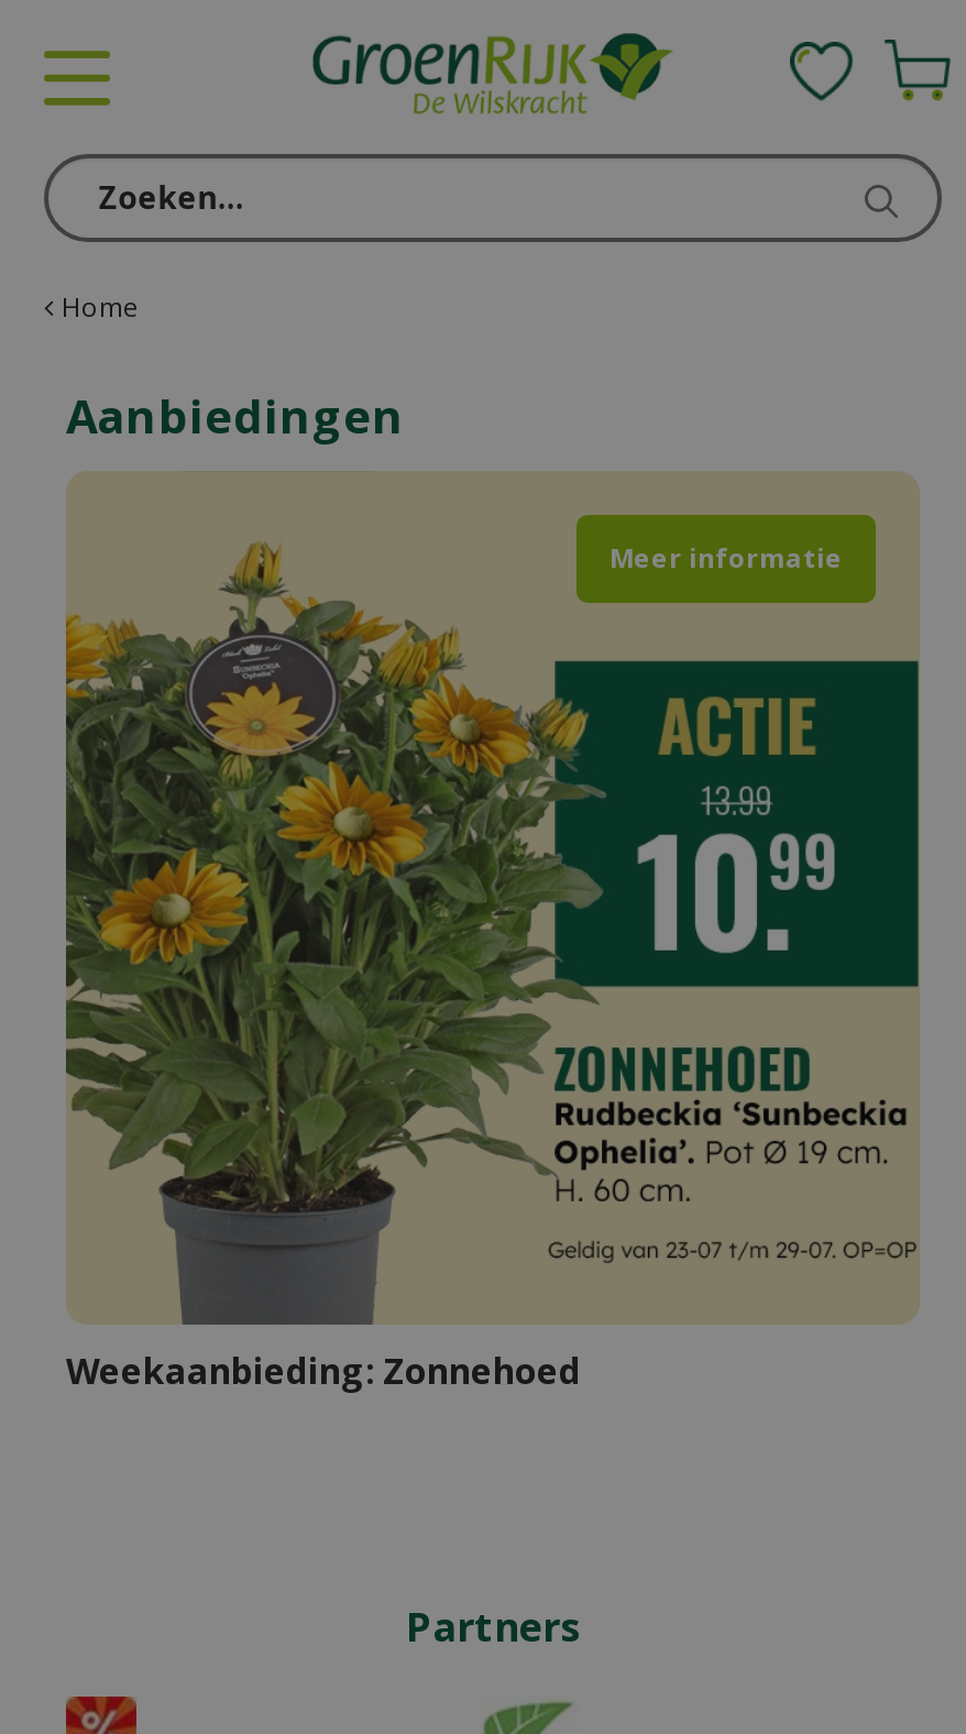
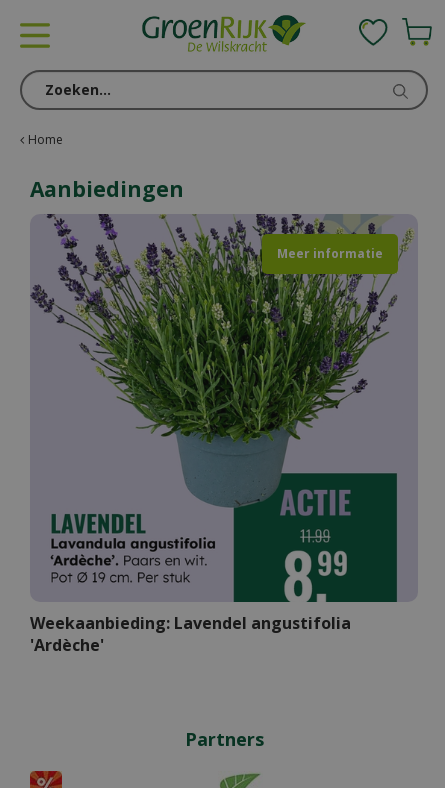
- [image]
- Weekaanbieding: Zonnehoed
+ [image]
+ Weekaanbieding: Lavendel angustifolia
+ 'Ardèche'
